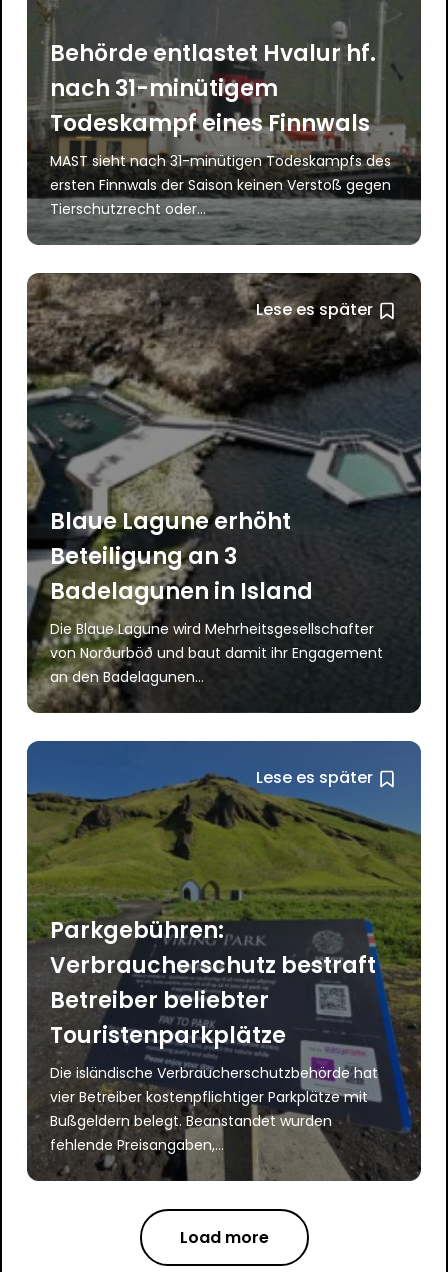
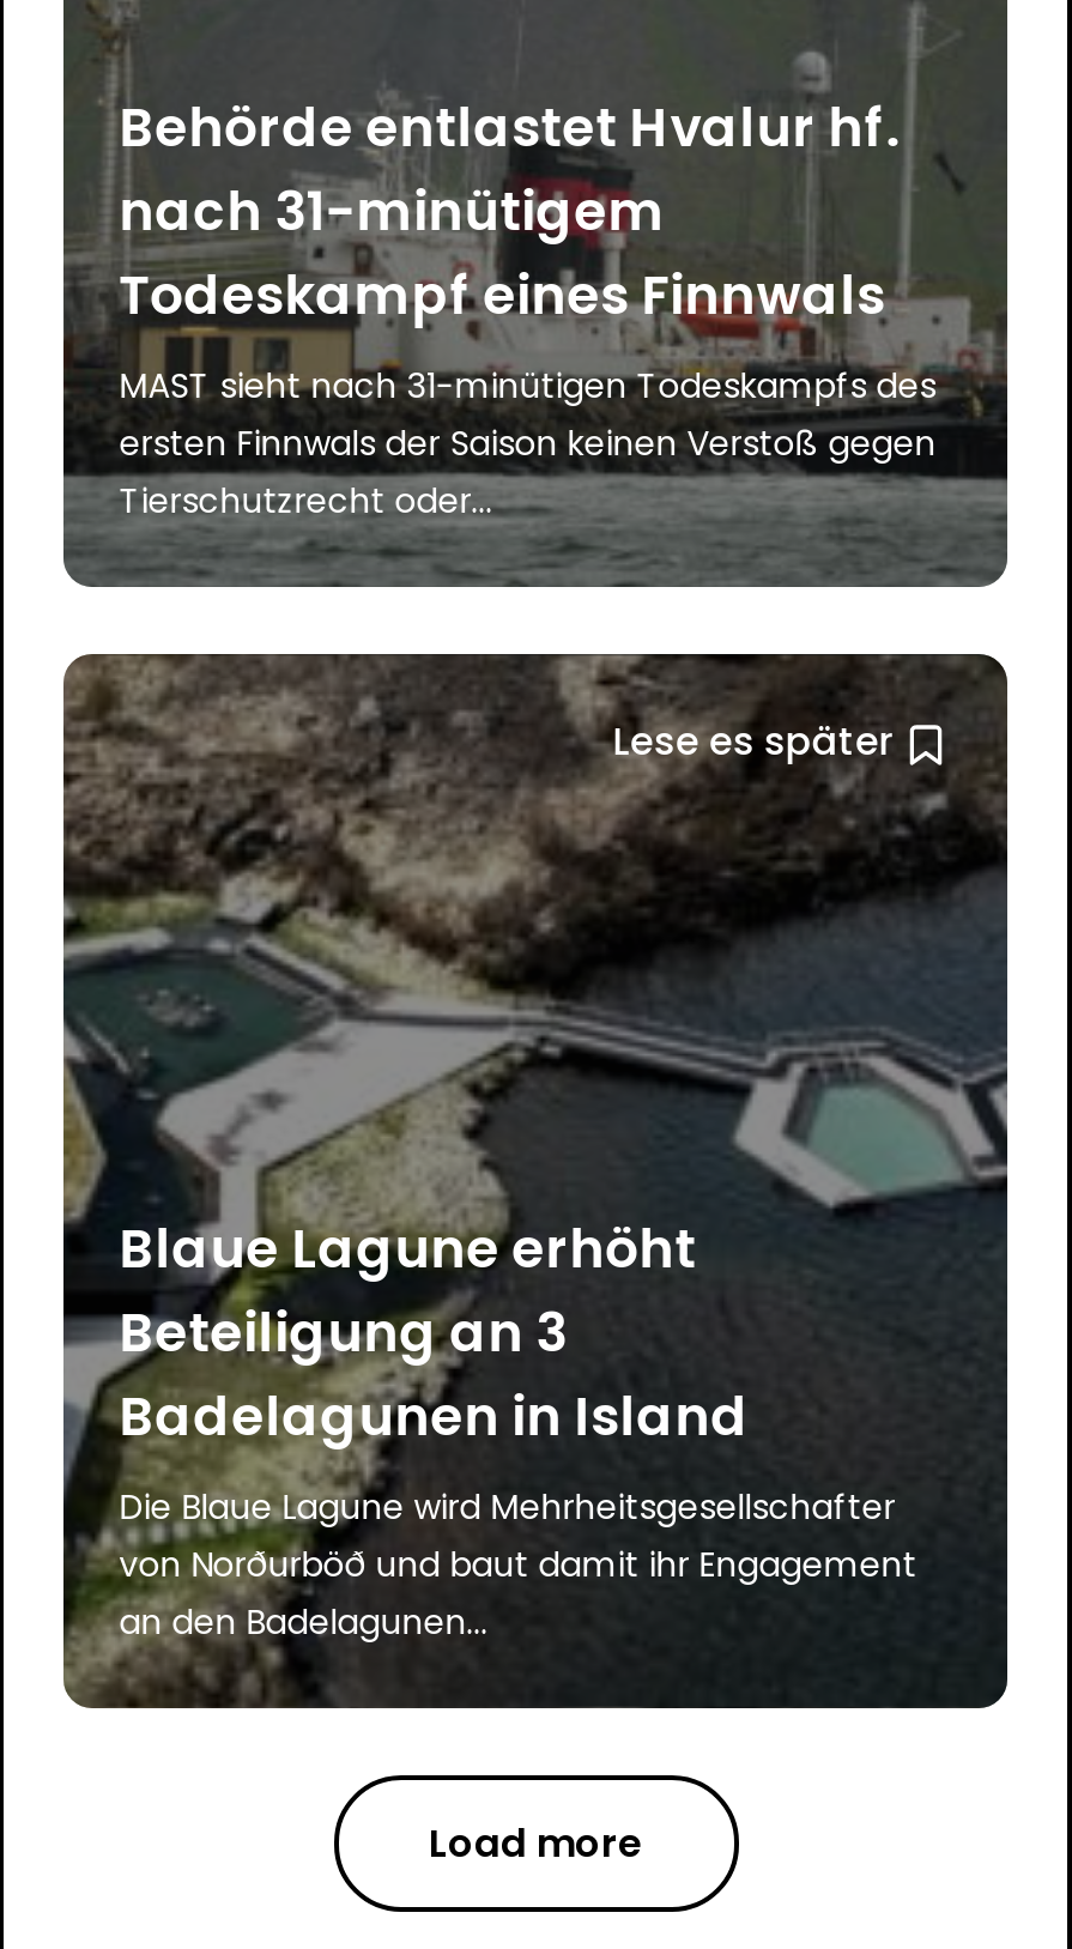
- [image]
- Lese es später

- Parkgebühren:
- Verbraucherschutz bestraft
- Betreiber beliebter
- Touristenparkplätze
- Die isländische Verbraucherschutzbehörde hat
- vier Betreiber kostenpflichtiger Parkplätze mit
- Bußgeldern belegt. Beanstandet wurden
- fehlende Preisangaben,...
